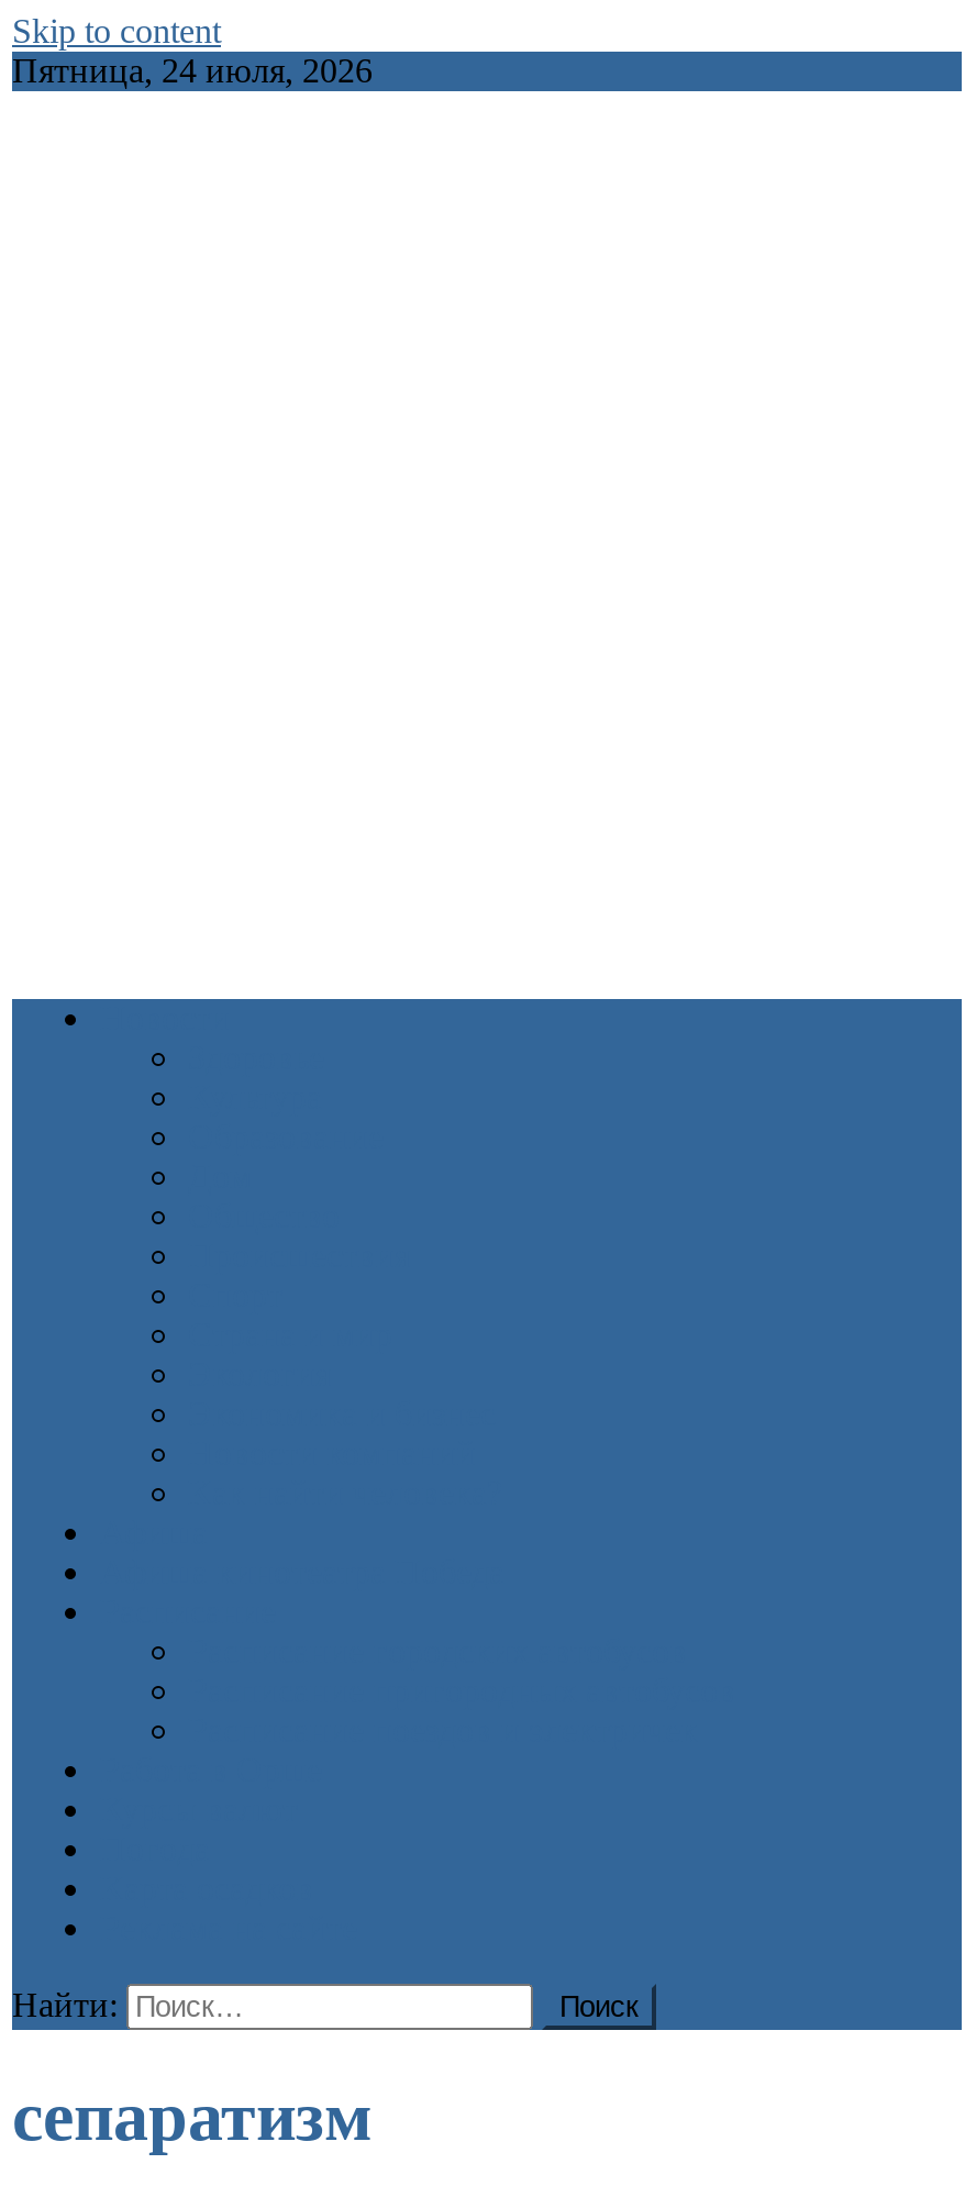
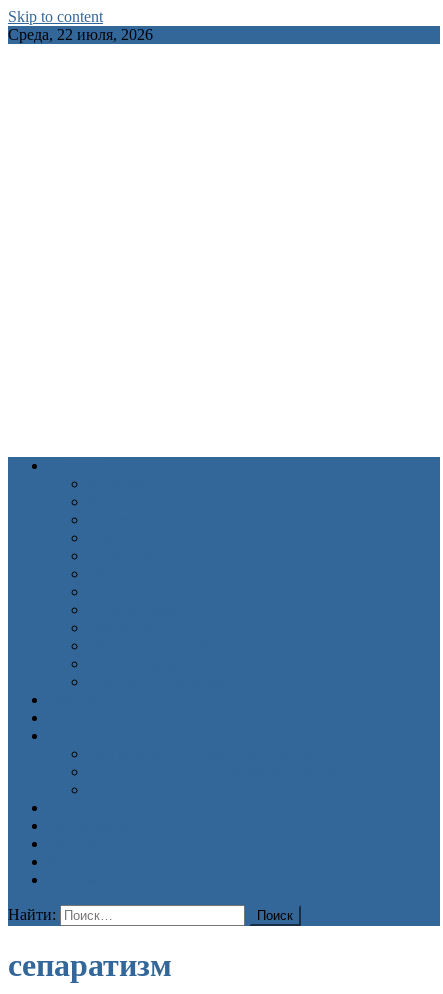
- Пятница, 24 июля, 2026
+ Среда, 22 июля, 2026
